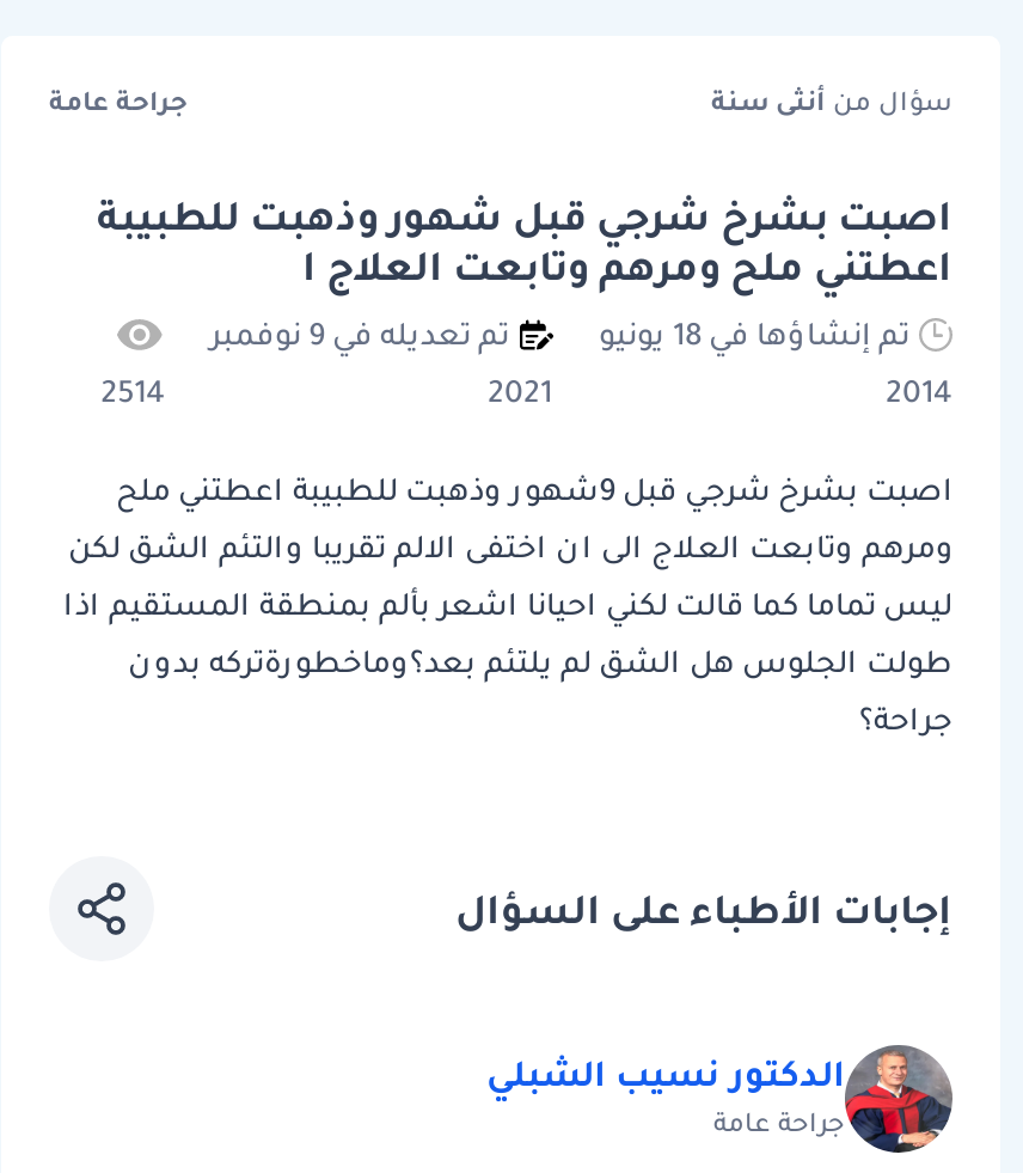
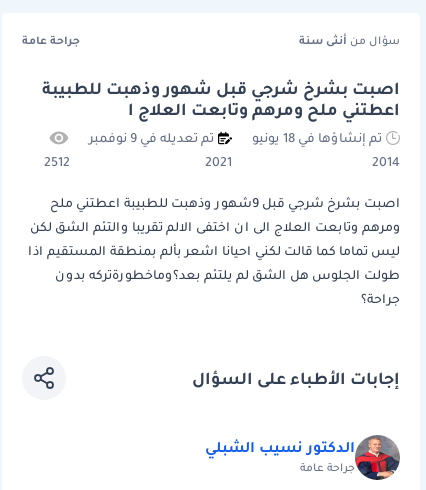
- 2514
+ 2512
